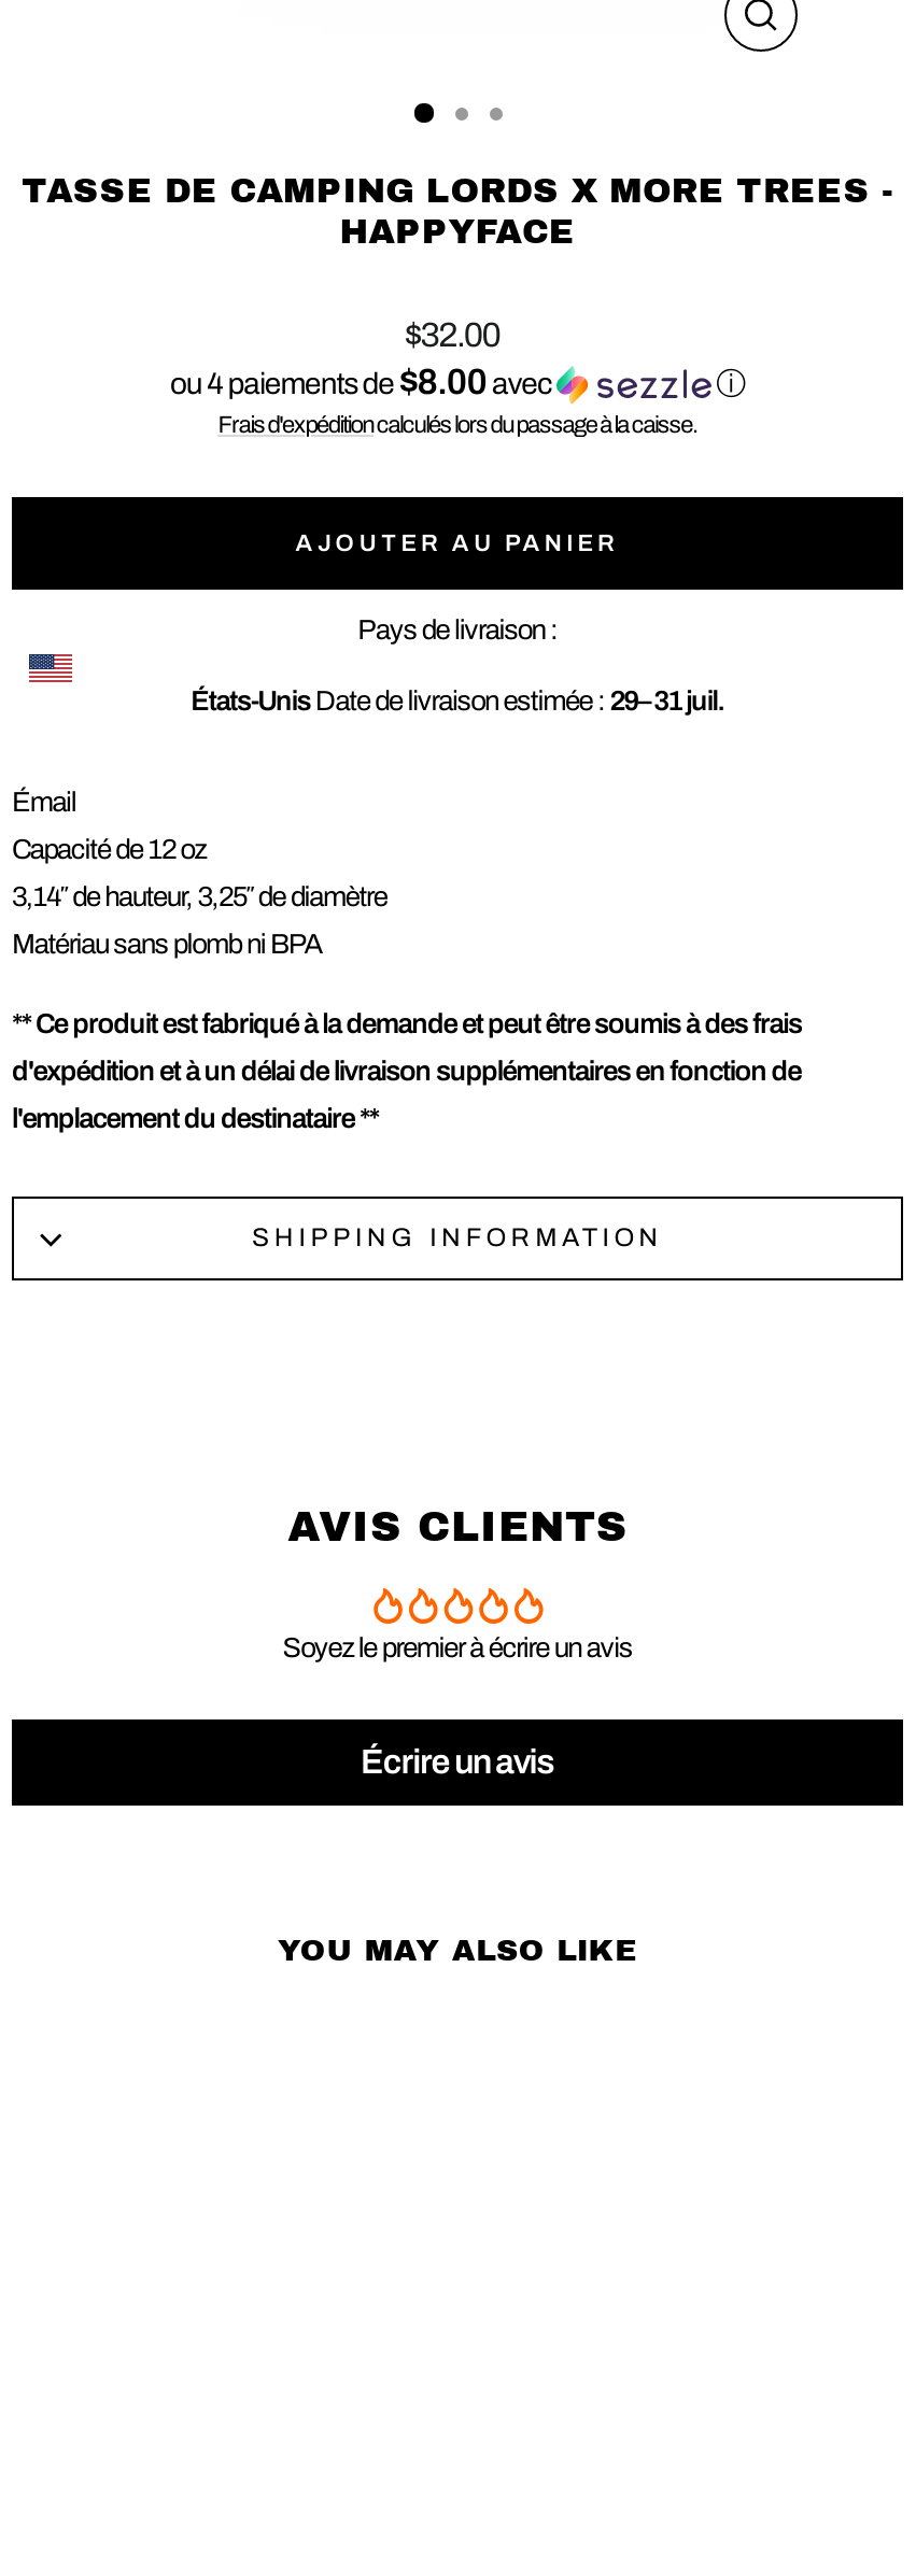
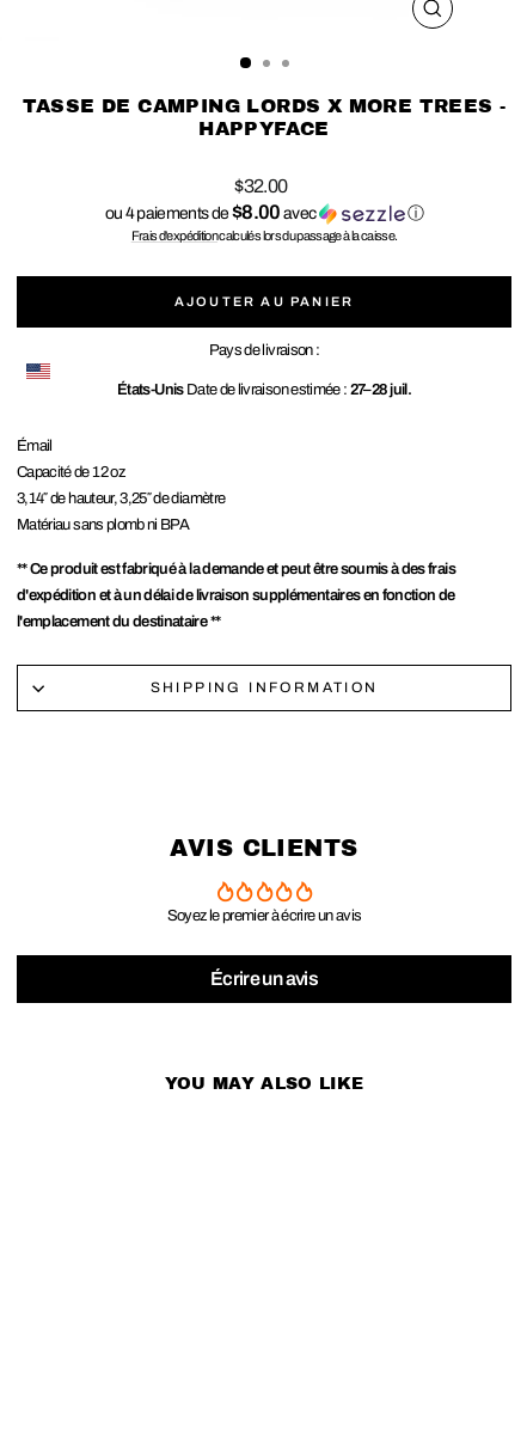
- États-Unis Date de livraison estimée : 29–31 juil.
+ États-Unis Date de livraison estimée : 27–28 juil.
